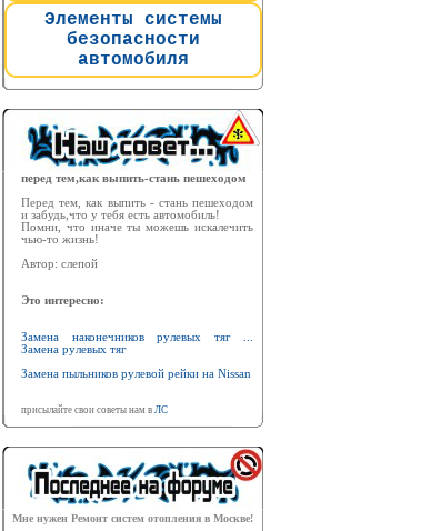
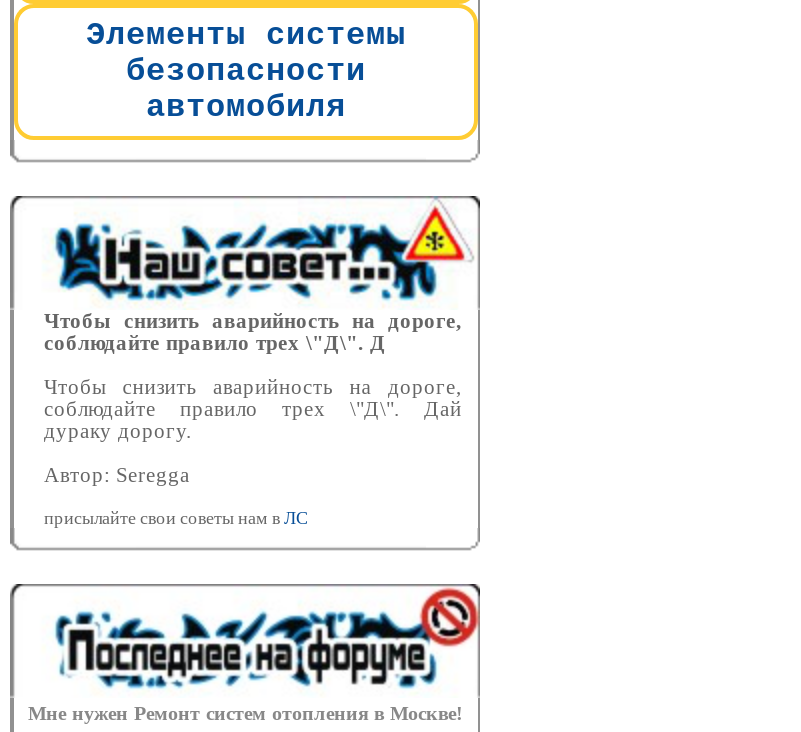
- перед тем,как выпить-стань пешеходом
- Перед тем, как выпить - стань пешеходом
- и забудь,что у тебя есть автомобиль!
- Помни, что иначе ты можешь искалечить
- чью-то жизнь!
- Автор: слепой
- Это интересно:
- Замена наконечников рулевых тяг ...
- Замена рулевых тяг
- Замена пыльников рулевой рейки на Nissan
+ Чтобы снизить аварийность на дороге,
+ соблюдайте правило трех \"Д\". Д
+ Чтобы снизить аварийность на дороге,
+ соблюдайте правило трех \"Д\". Дай
+ дураку дорогу.
+ Автор: Seregga
